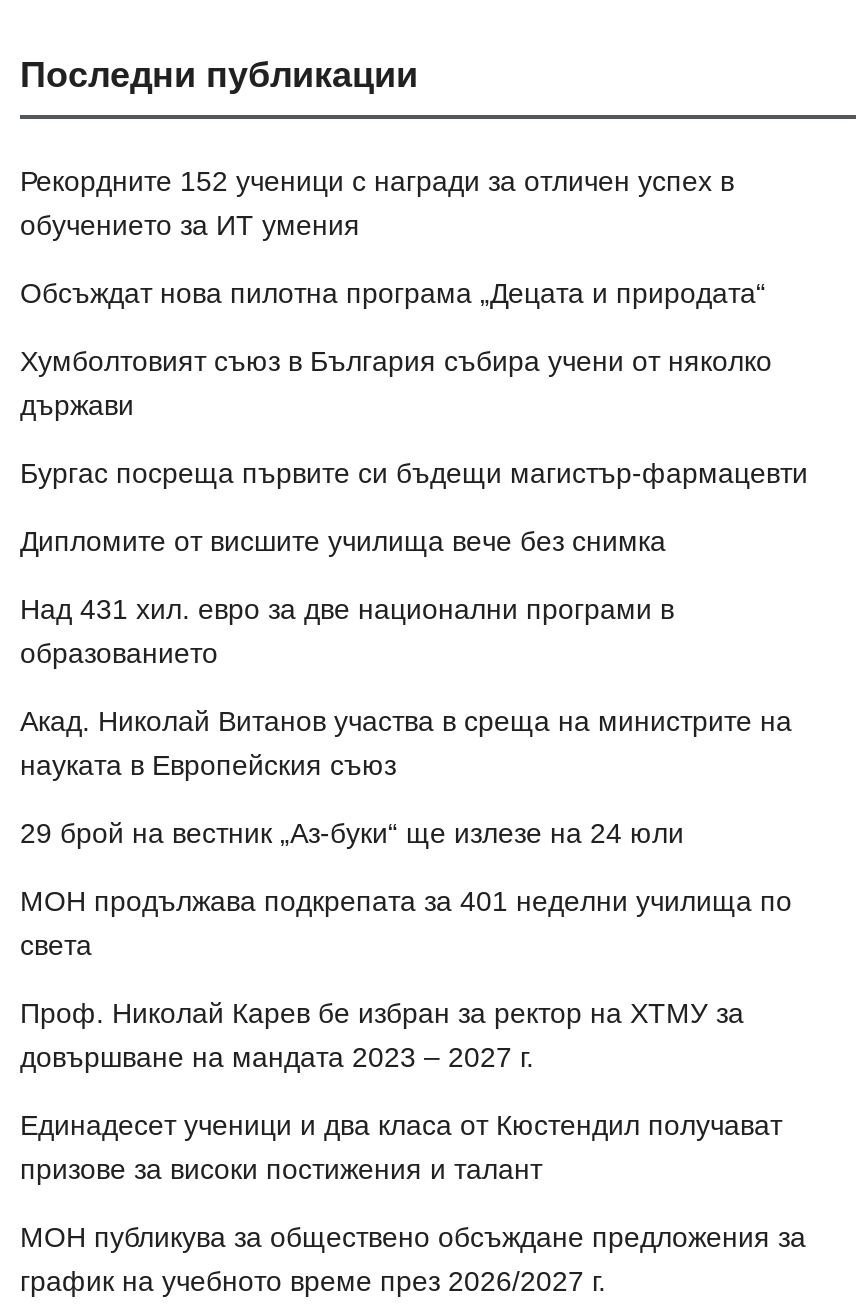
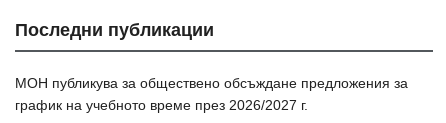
- Рекордните 152 ученици с награди за отличен успех в
- обучението за ИТ умения
- Обсъждат нова пилотна програма „Децата и природата“
- Хумболтовият съюз в България събира учени от няколко
- държави
- Бургас посреща първите си бъдещи магистър-фармацевти
- Дипломите от висшите училища вече без снимка
- Над 431 хил. евро за две национални програми в
- образованието
- Акад. Николай Витанов участва в среща на министрите на
- науката в Европейския съюз
- 29 брой на вестник „Аз-буки“ ще излезе на 24 юли
- МОН продължава подкрепата за 401 неделни училища по
- света
- Проф. Николай Карев бе избран за ректор на ХТМУ за
- довършване на мандата 2023 – 2027 г.
- Единадесет ученици и два класа от Кюстендил получават
- призове за високи постижения и талант
